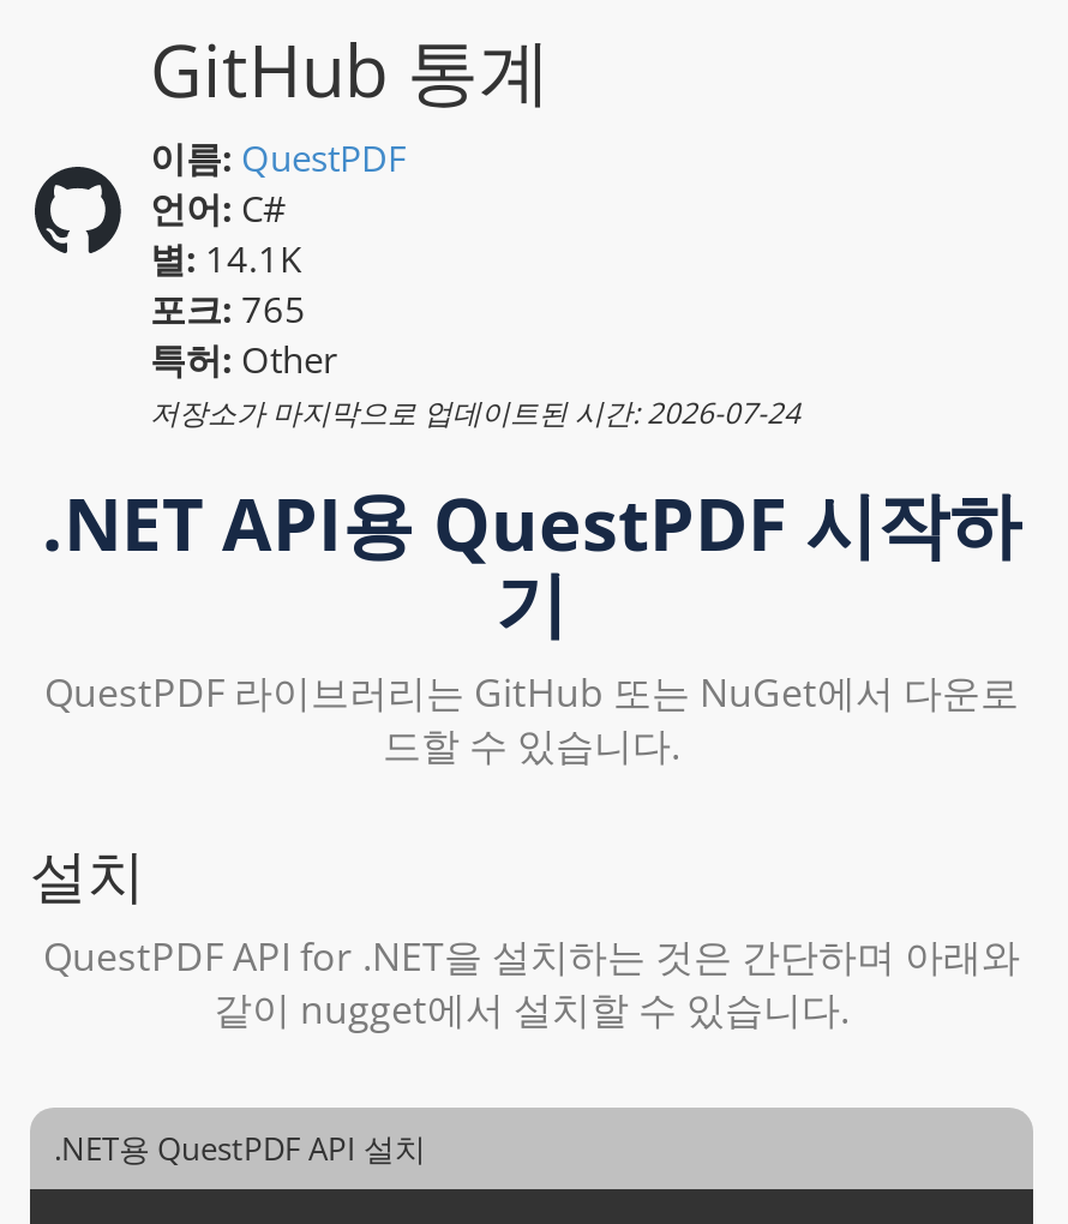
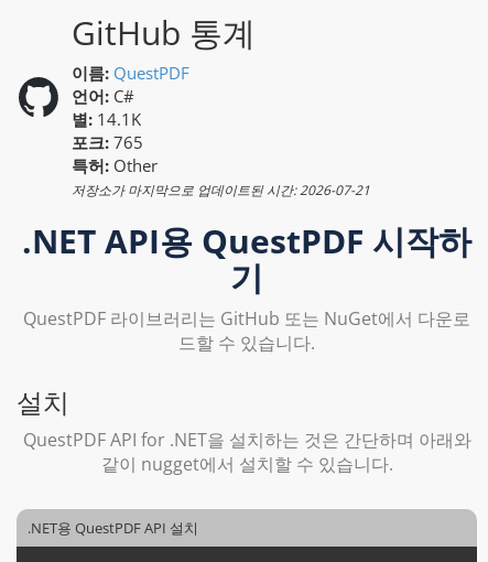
- 저장소가 마지막으로 업데이트된 시간:2026-07-24
+ 저장소가 마지막으로 업데이트된 시간:2026-07-21
